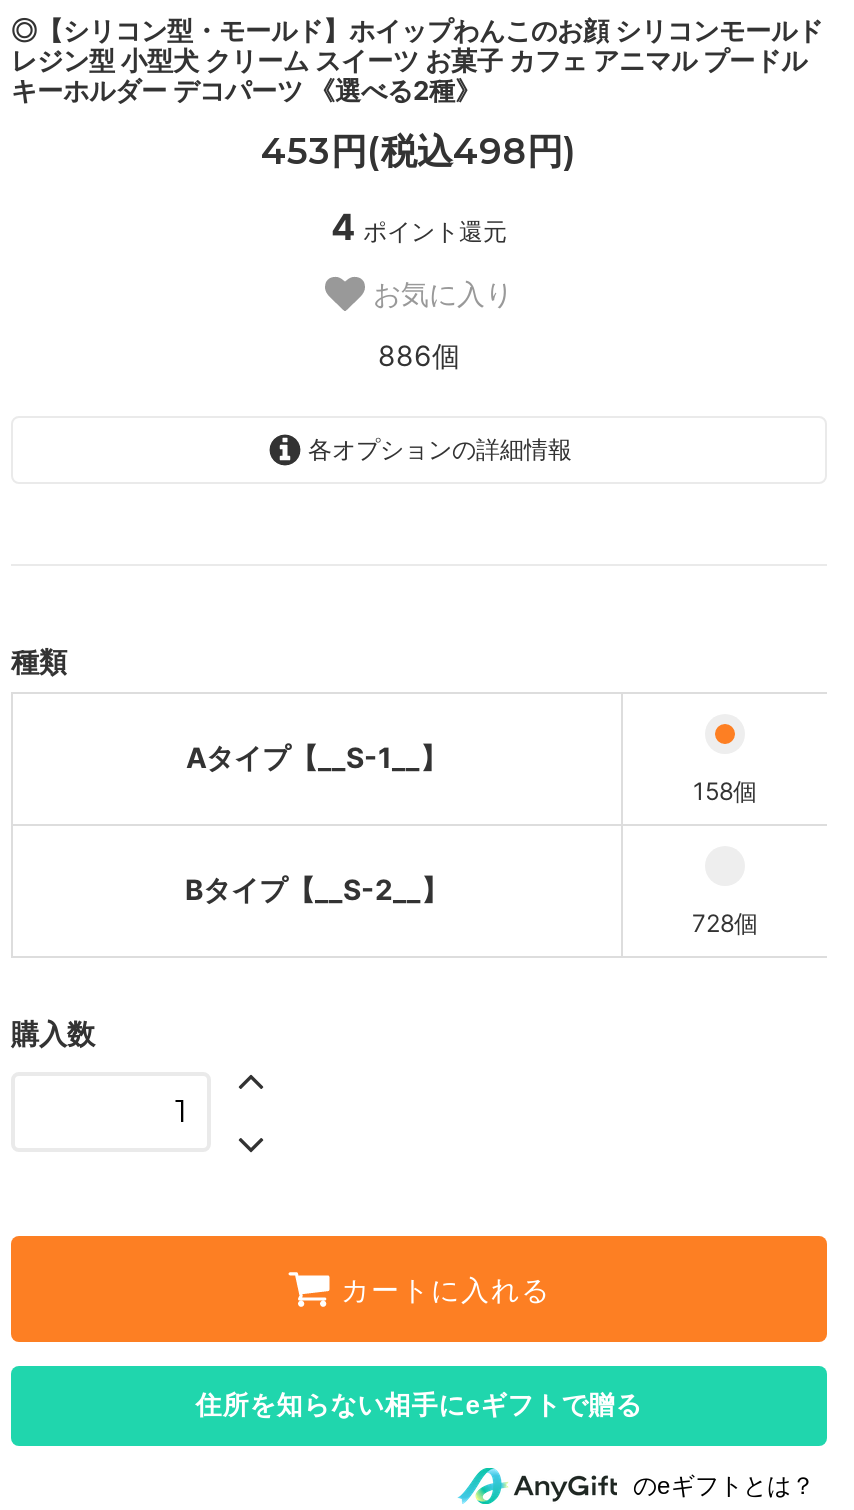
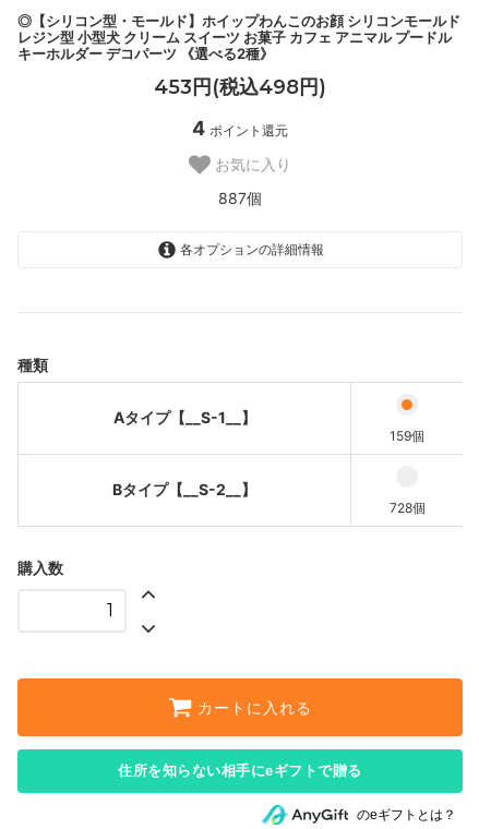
- 886個
+ 887個

- 158個
+ 159個
